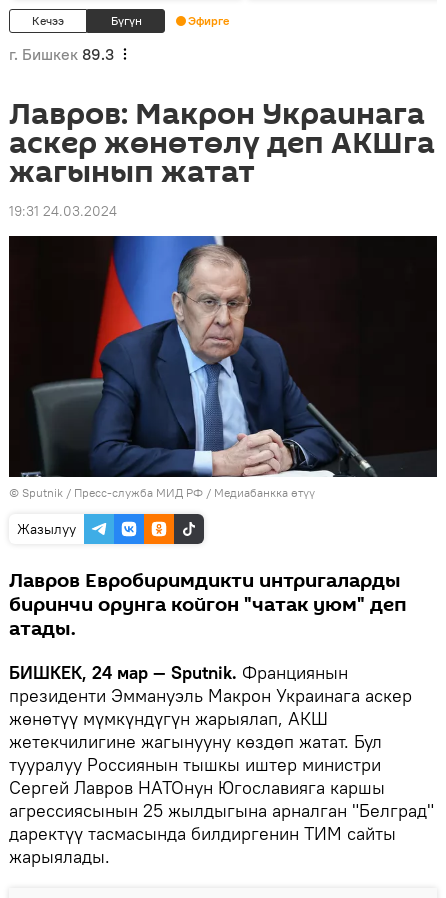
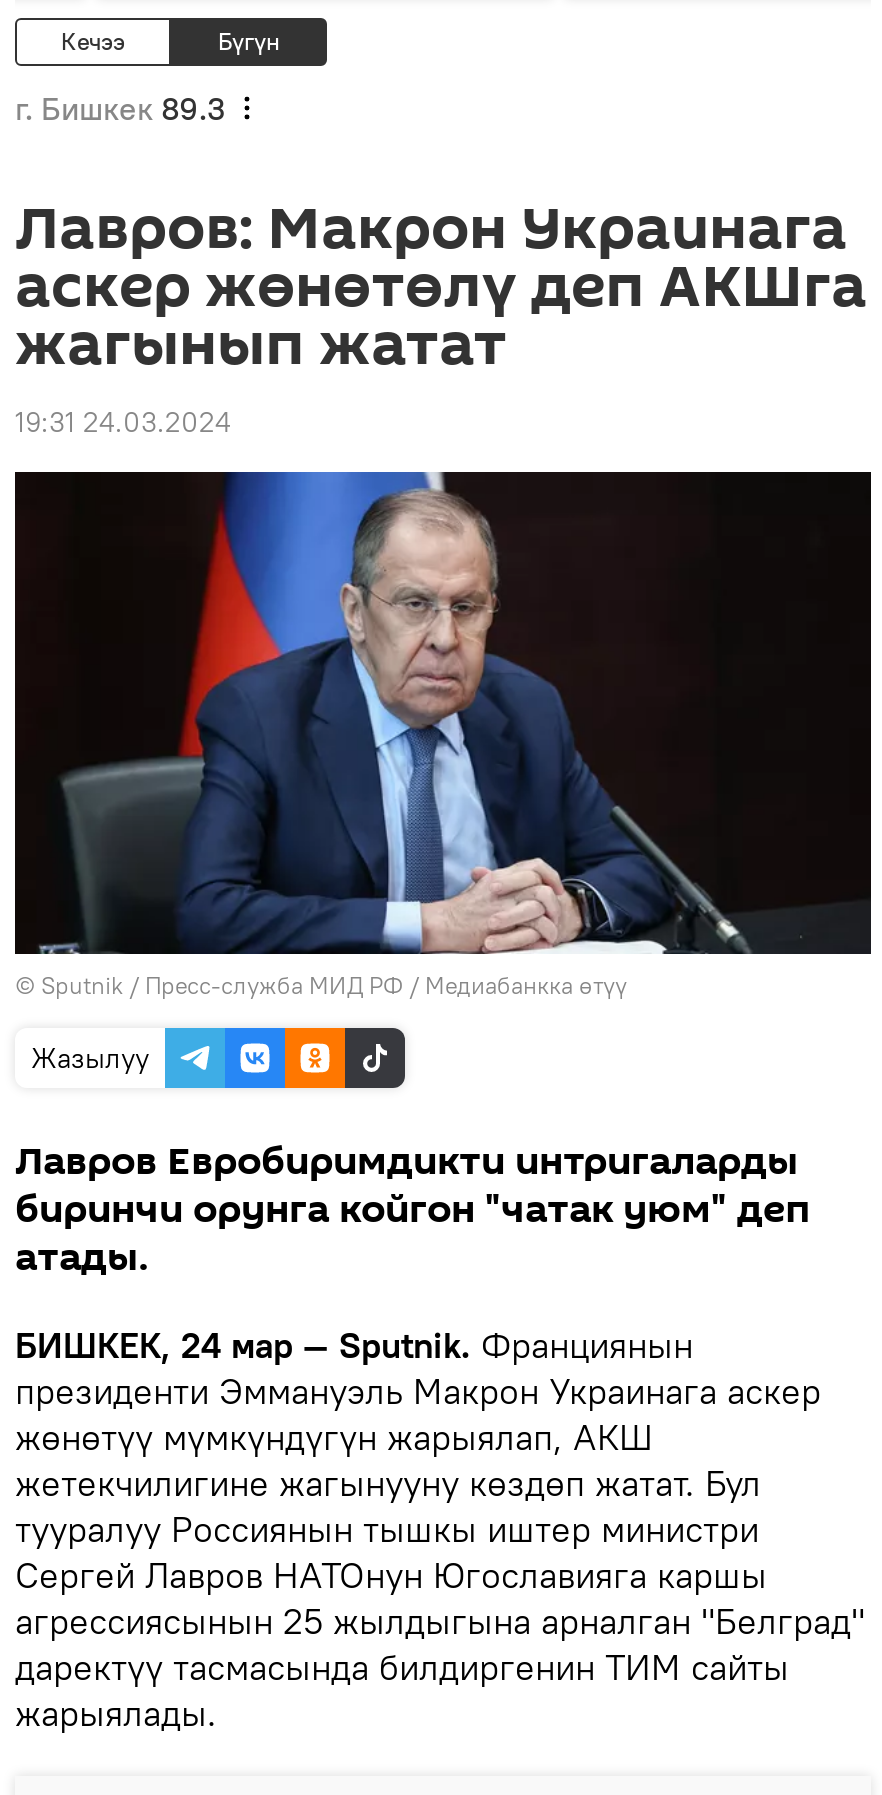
- Эфирге
